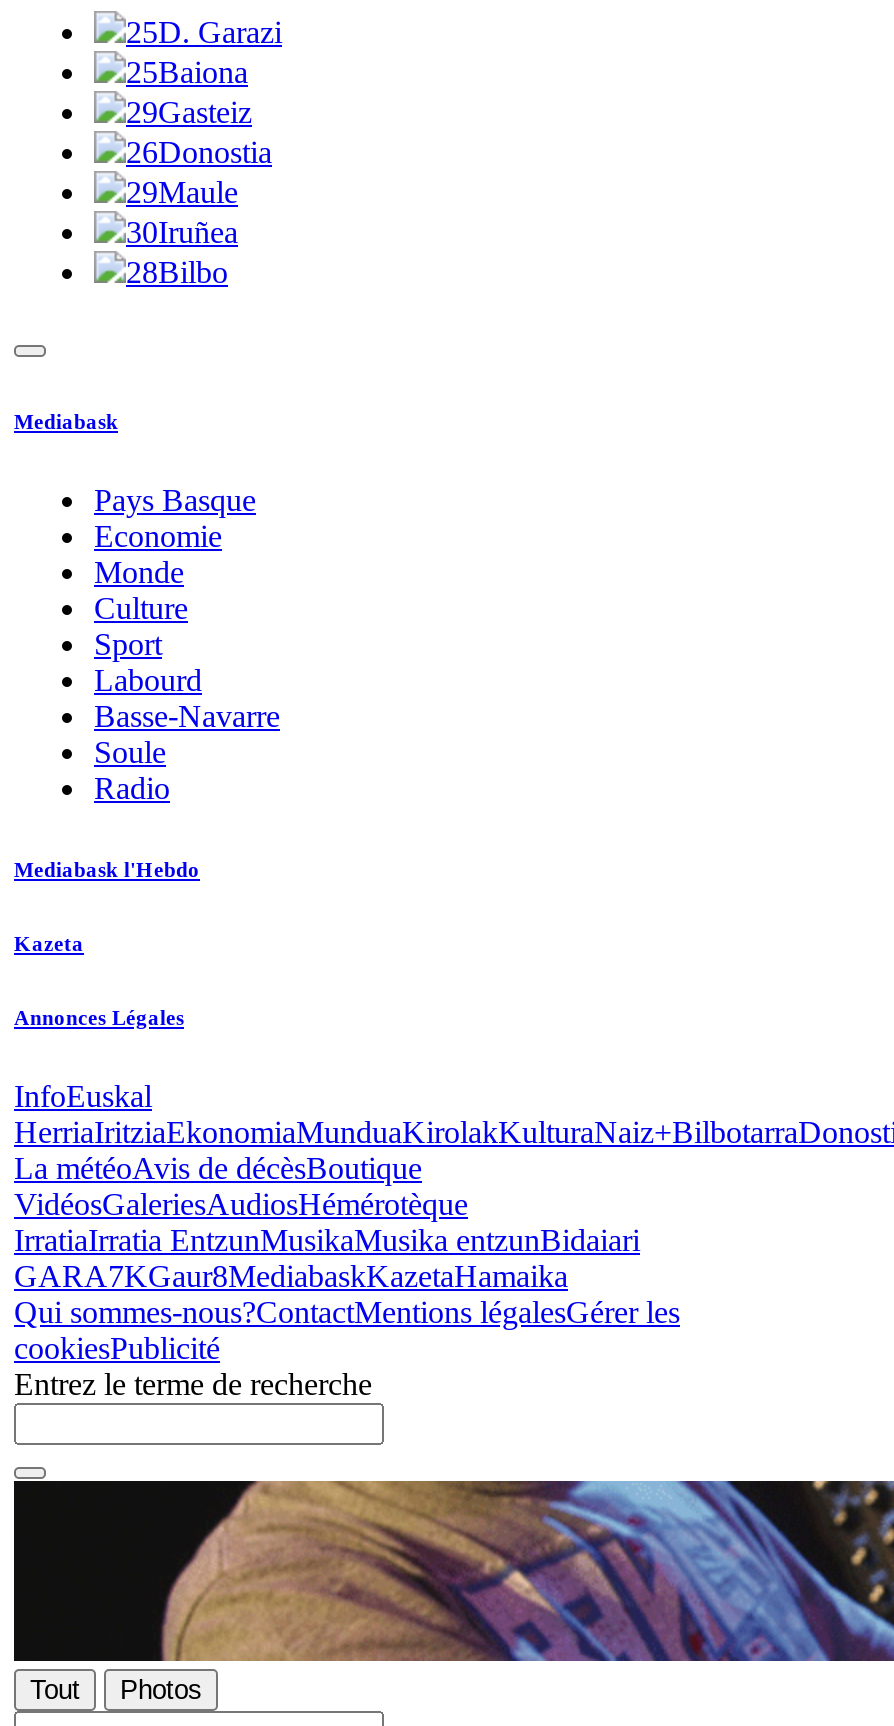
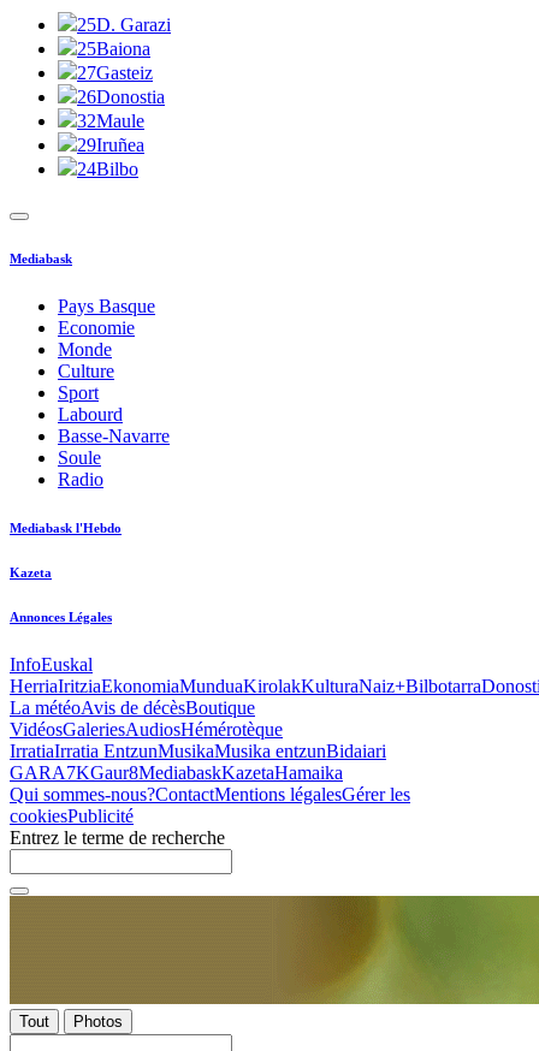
- 29Gasteiz
+ 27Gasteiz

- 29Maule
+ 32Maule

- 30Iruñea
+ 29Iruñea

- 28Bilbo
+ 24Bilbo

- [image]
+ [image]
